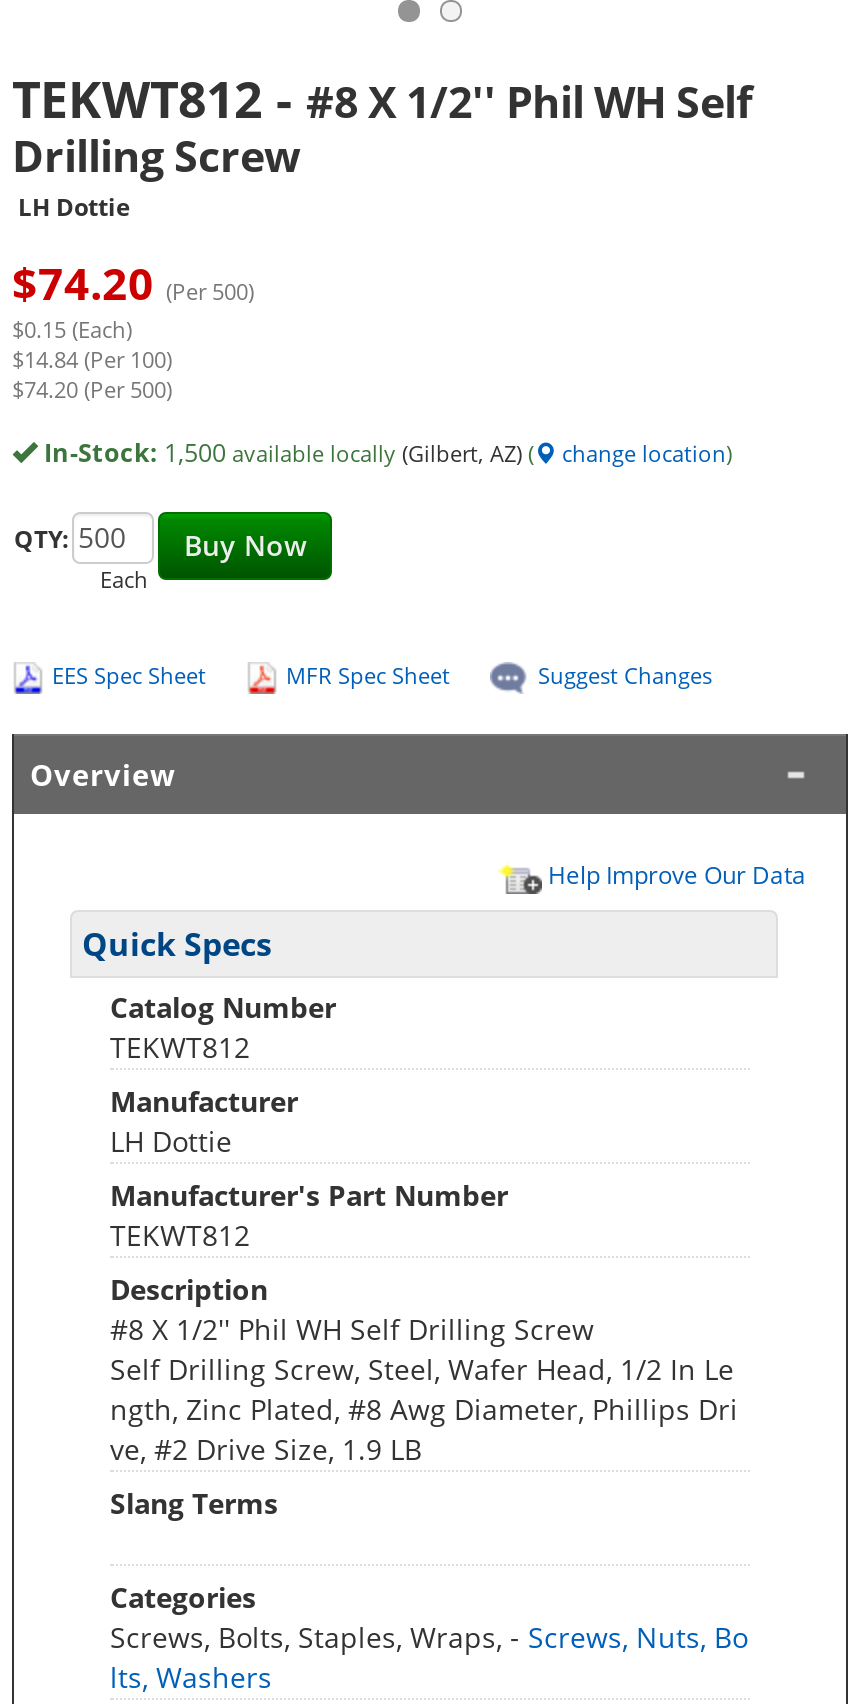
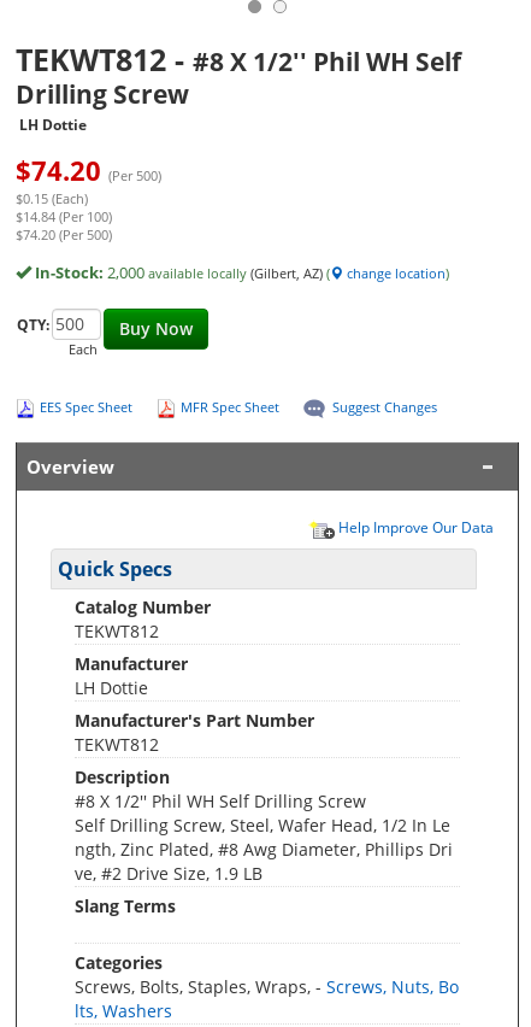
- In-Stock: 1,500 available locally (Gilbert, AZ) (
+ In-Stock: 2,000 available locally (Gilbert, AZ) (
